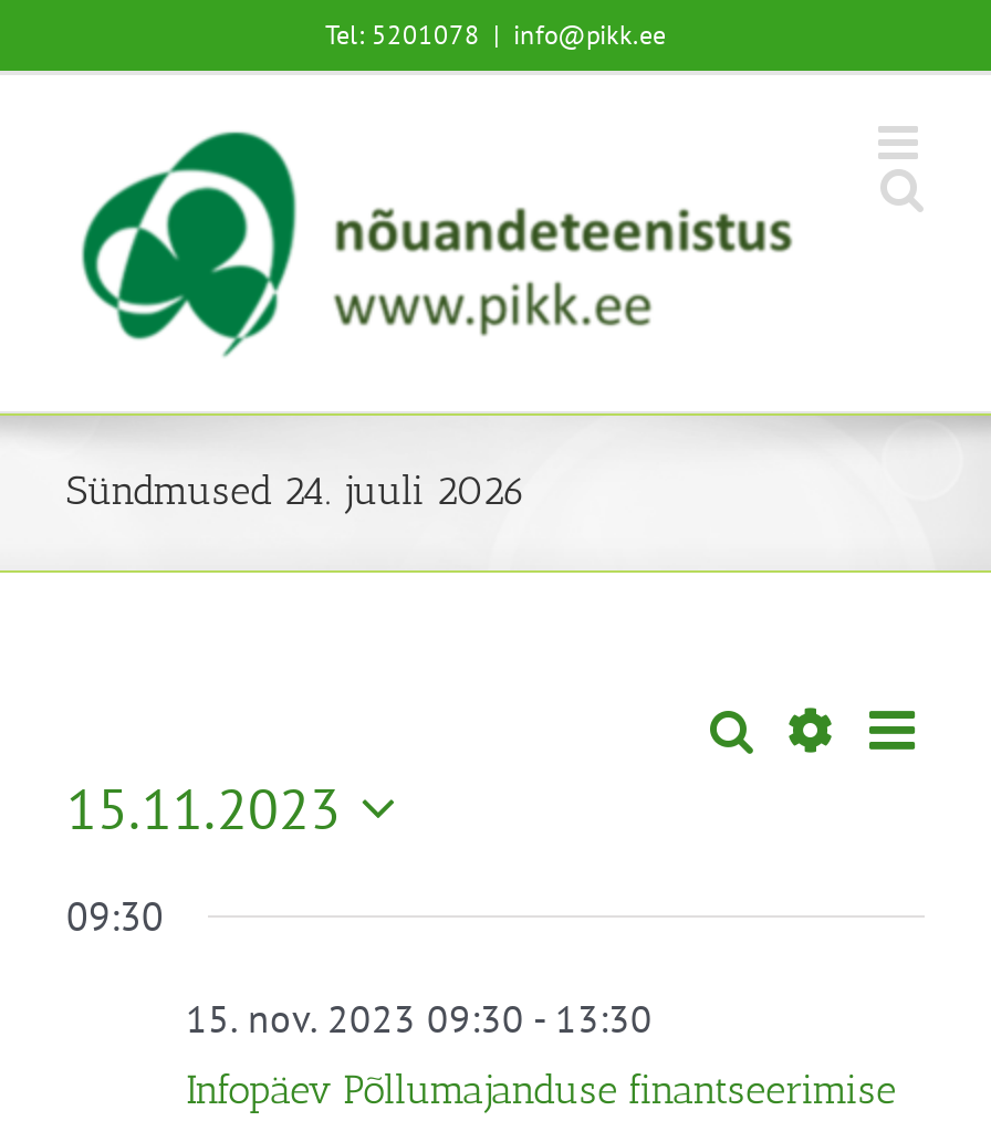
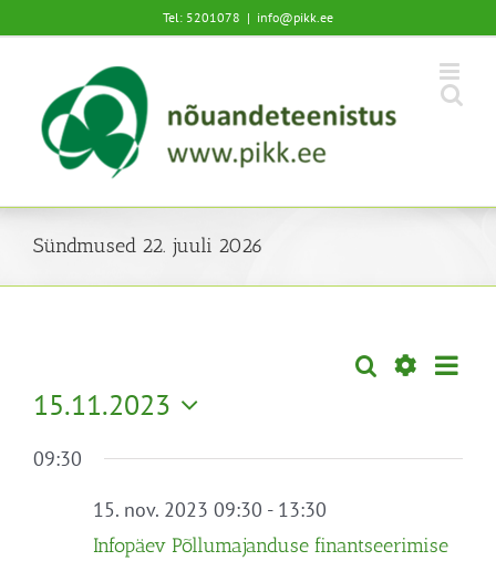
- Sündmused 24. juuli 2026
+ Sündmused 22. juuli 2026
